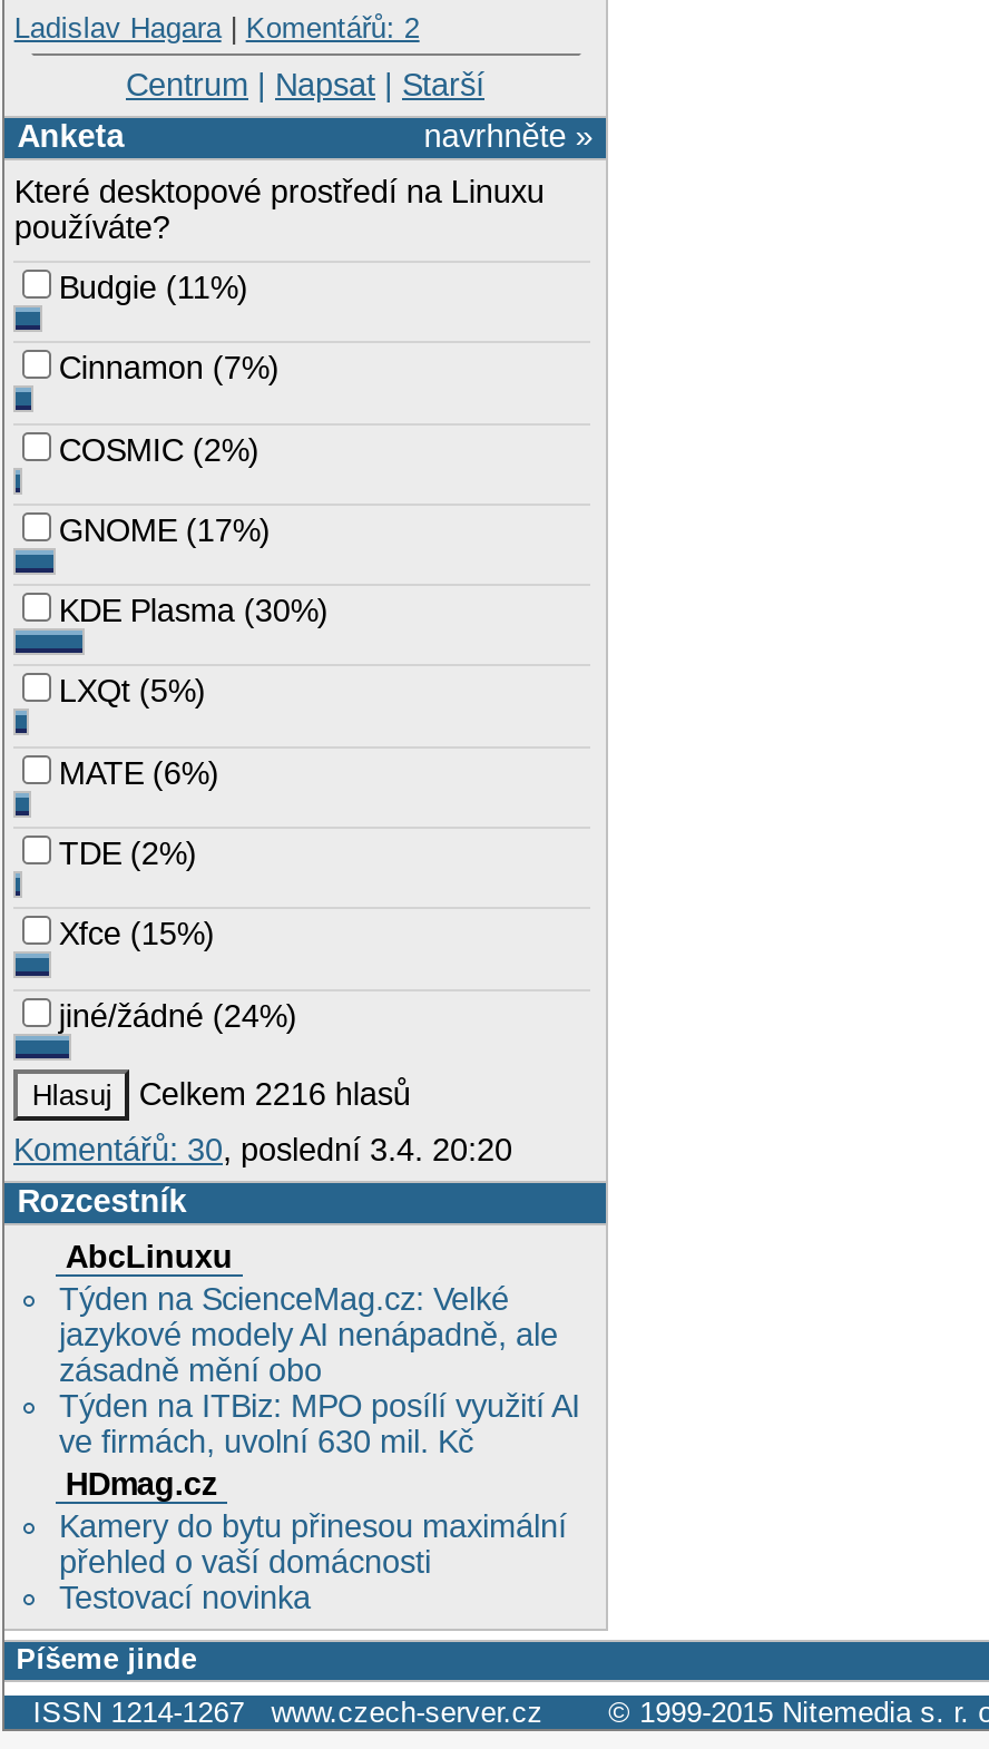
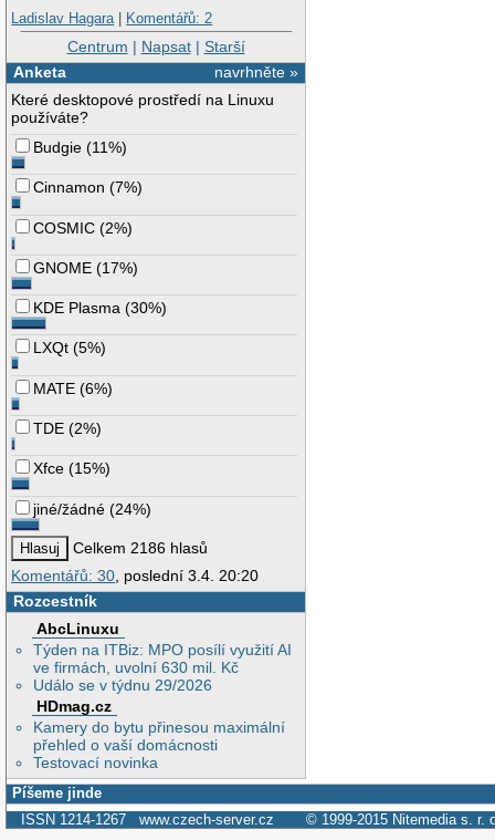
- Celkem 2216 hlasů
+ Celkem 2186 hlasů

- Týden na ScienceMag.cz: Velké
- jazykové modely AI nenápadně, ale
- zásadně mění obo

moved up: Týden na ITBiz: MPO posílí využití AI | ve firmách, uvolní 630 mil. Kč

+ Událo se v týdnu 29/2026
